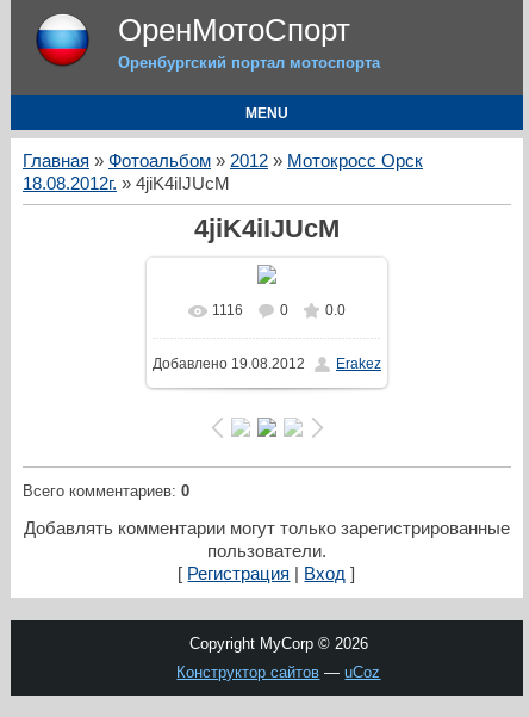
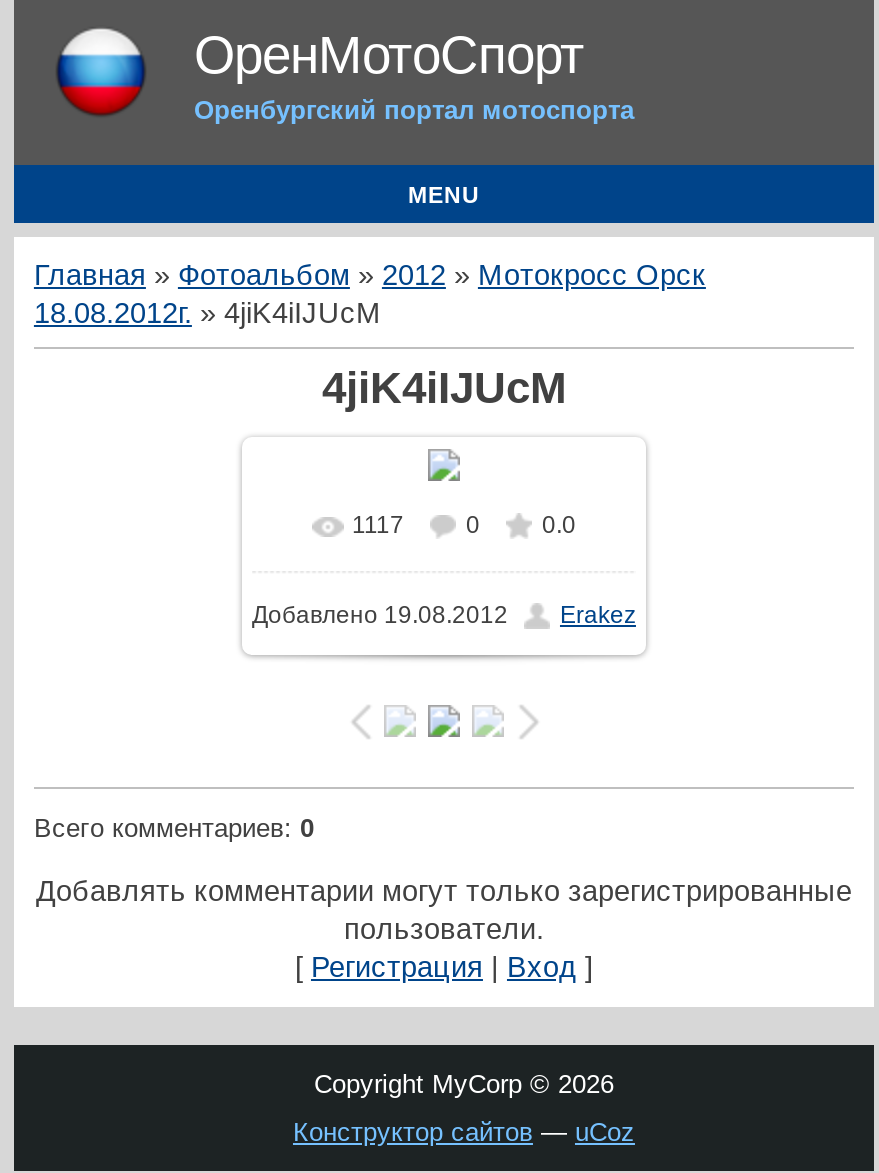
- 1116
+ 1117
